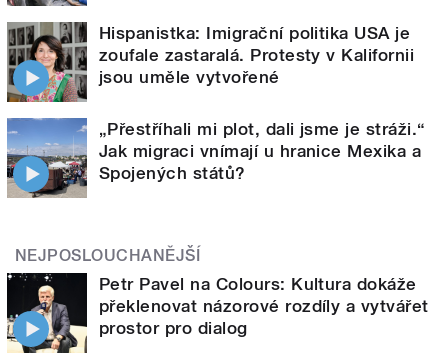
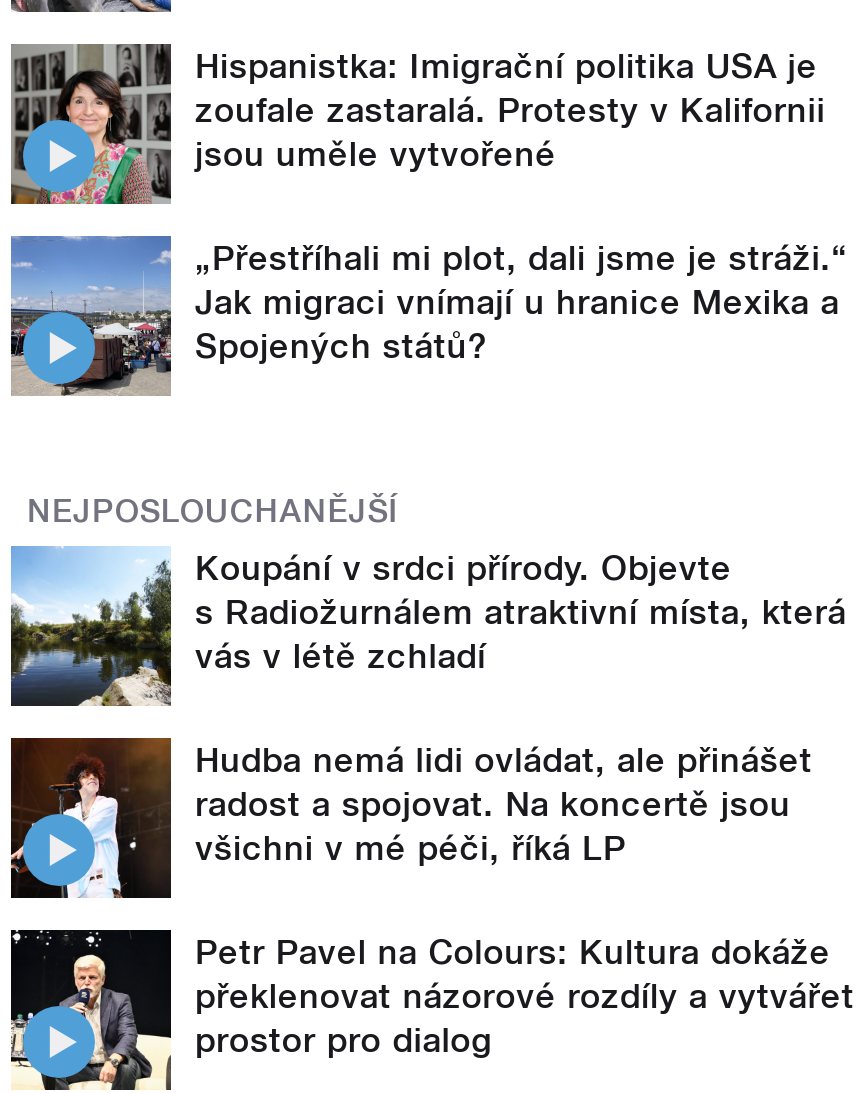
+ [image]
+ Koupání v srdci přírody. Objevte
+ s Radiožurnálem atraktivní místa, která
+ vás v létě zchladí
+ Hudba nemá lidi ovládat, ale přinášet
+ radost a spojovat. Na koncertě jsou
+ všichni v mé péči, říká LP

+ [image]
